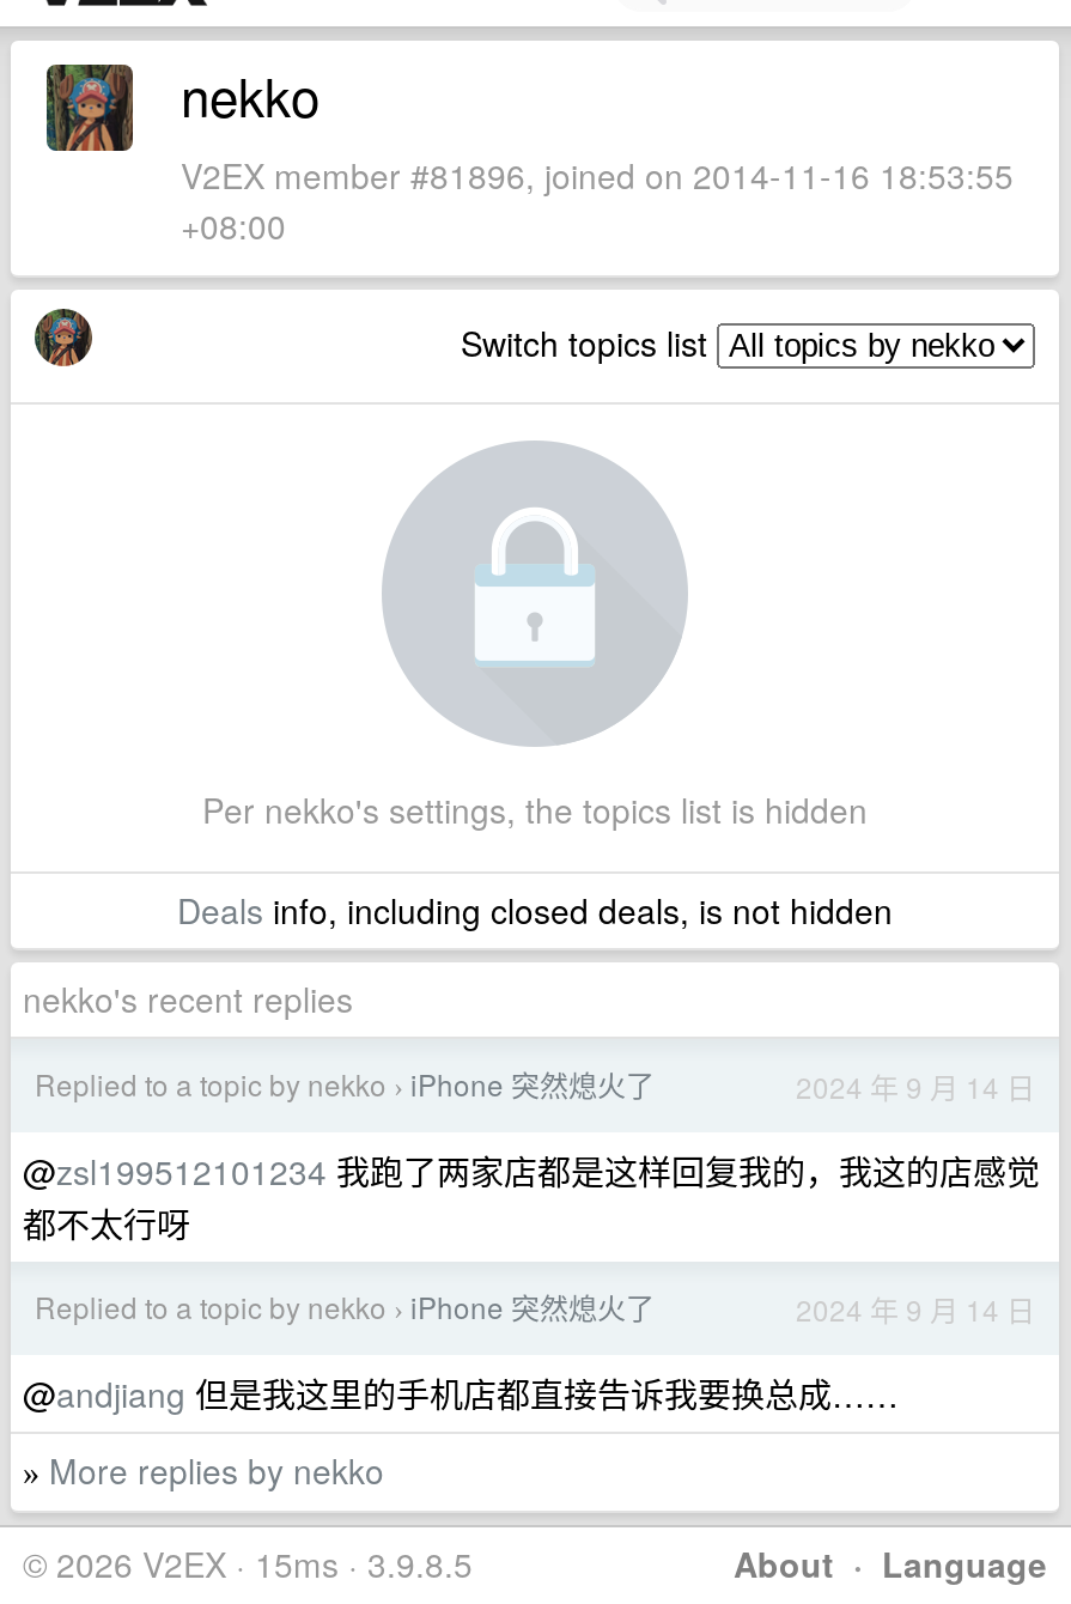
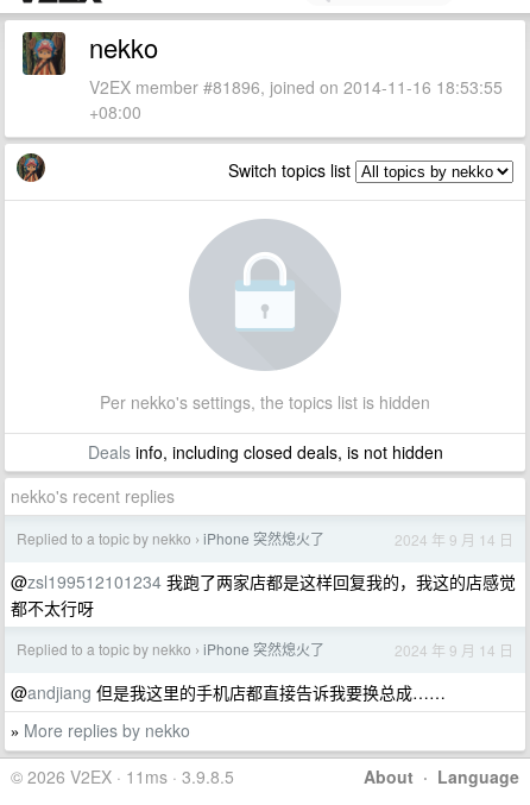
- © 2026 V2EX · 15ms · 3.9.8.5
+ © 2026 V2EX · 11ms · 3.9.8.5
